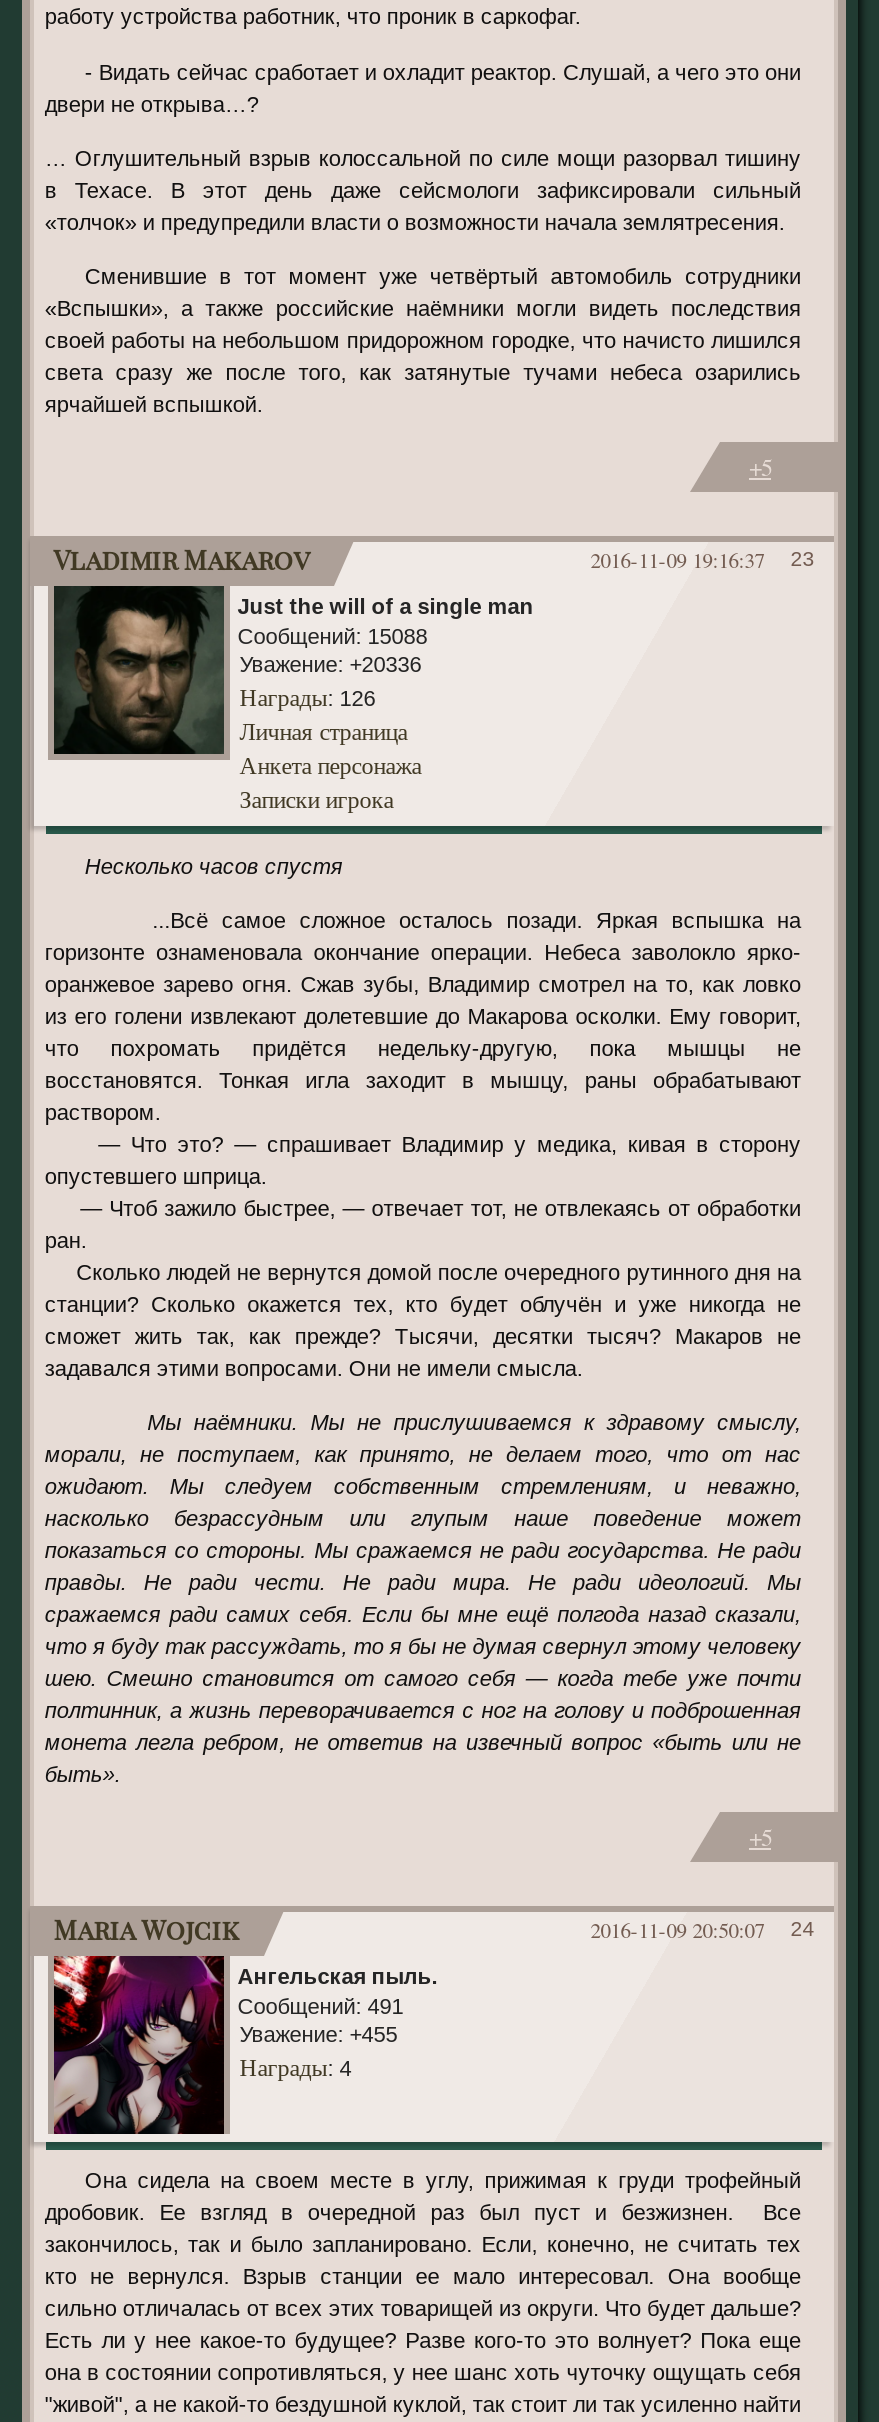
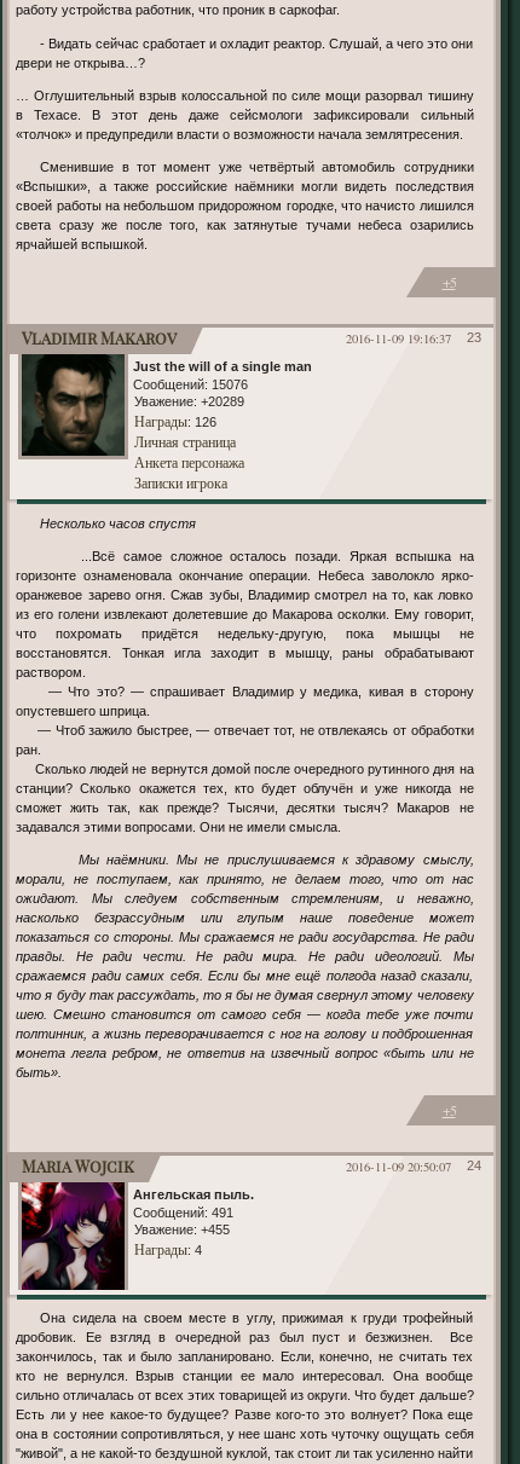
- Сообщений: 15088
+ Сообщений: 15076

- Уважение: +20336
+ Уважение: +20289
